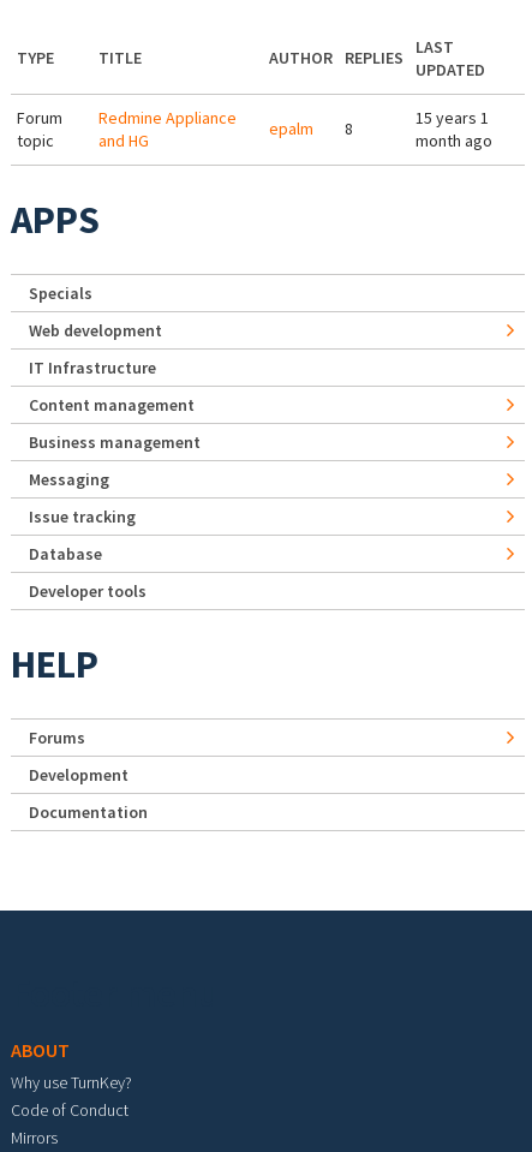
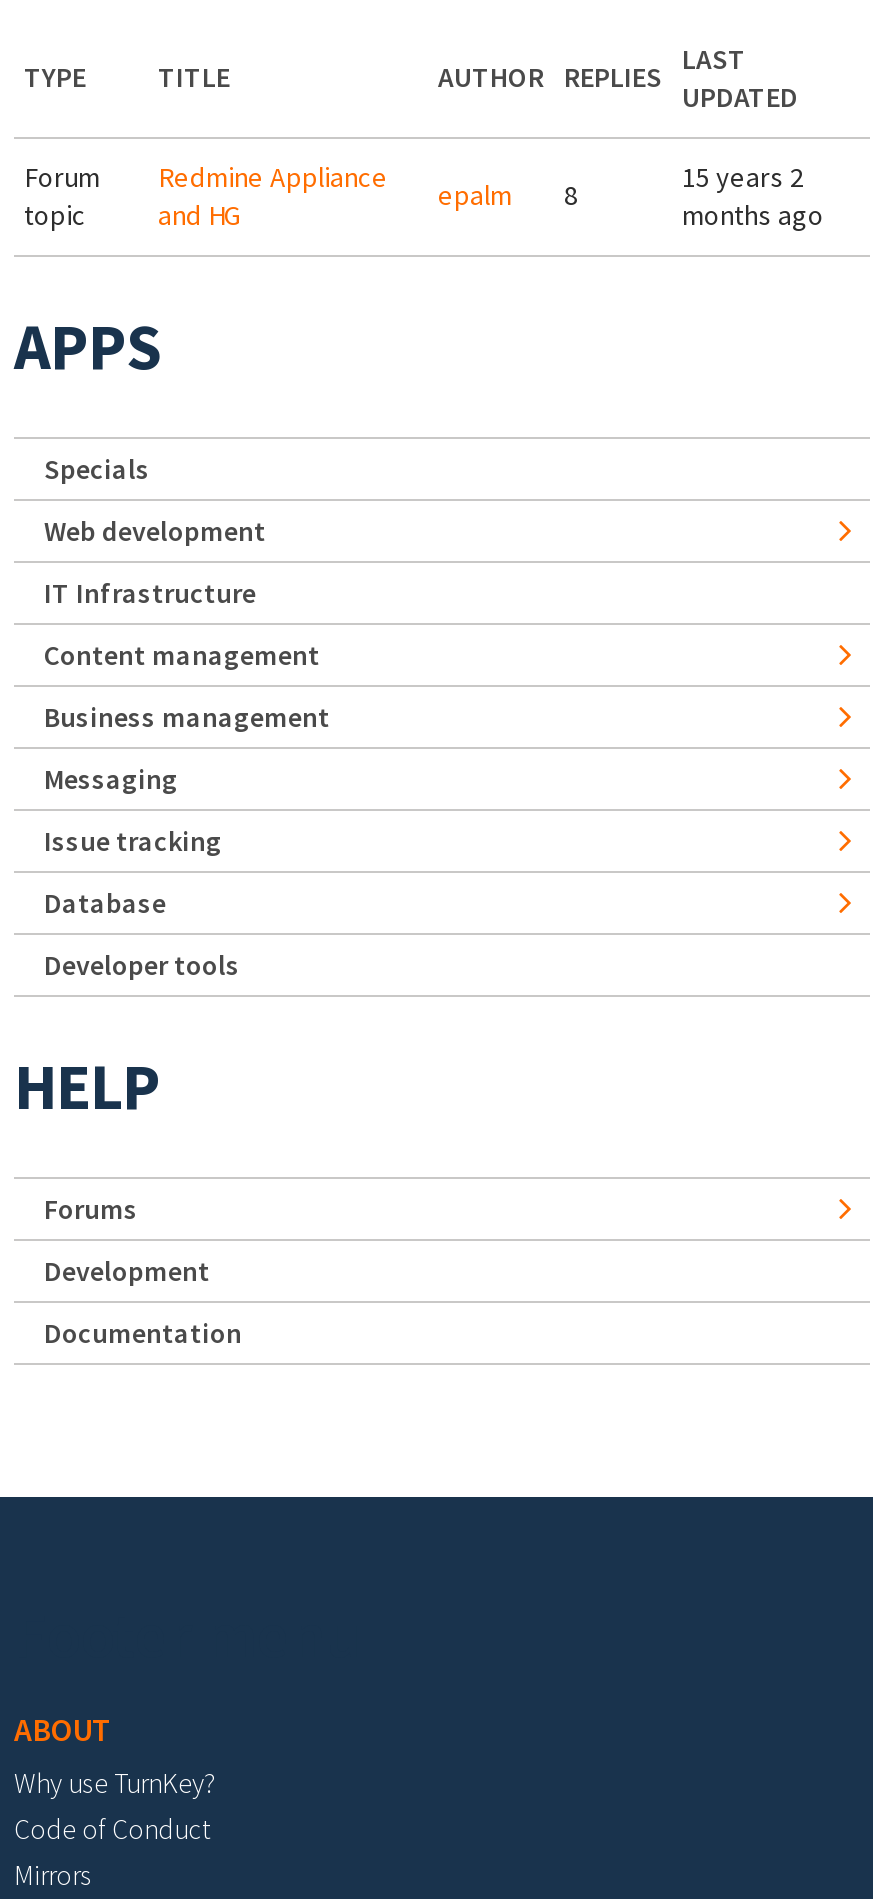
- 15 years 1
+ 15 years 2

- month ago
+ months ago
